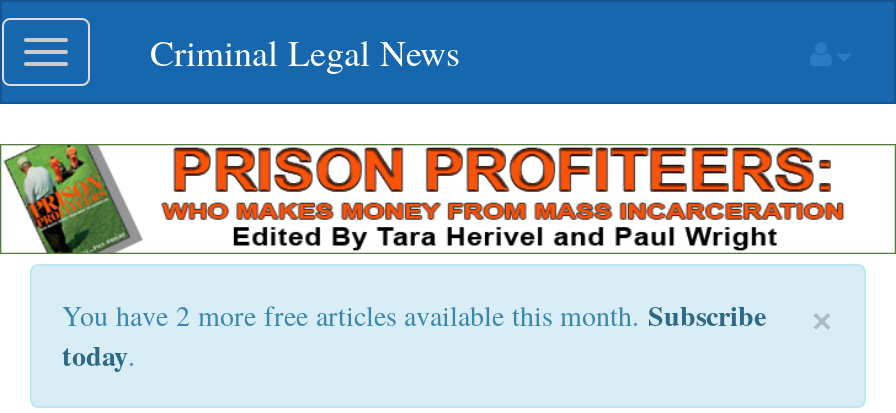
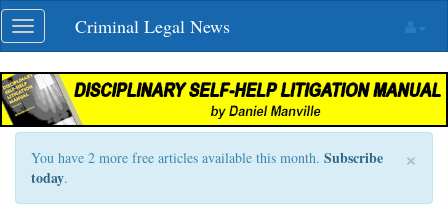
- [image]
+ [image]
